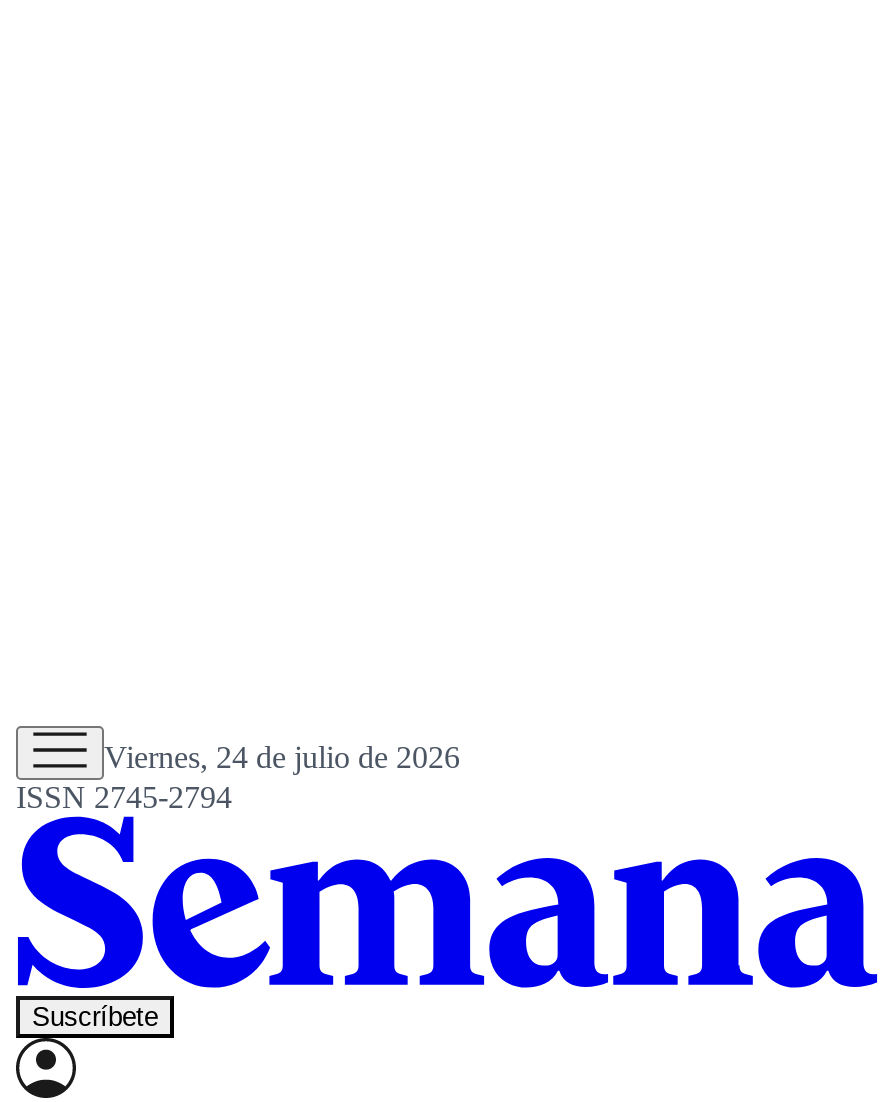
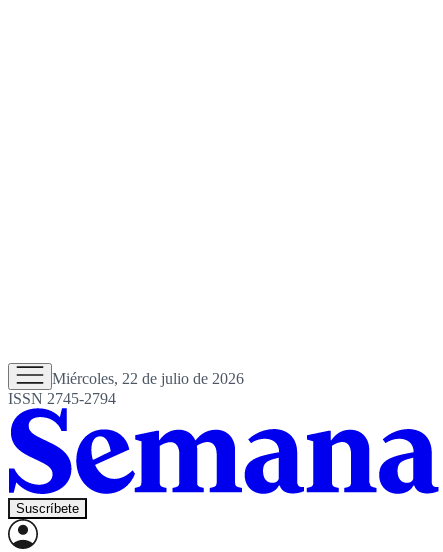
- Viernes, 24 de julio de 2026
+ Miércoles, 22 de julio de 2026
